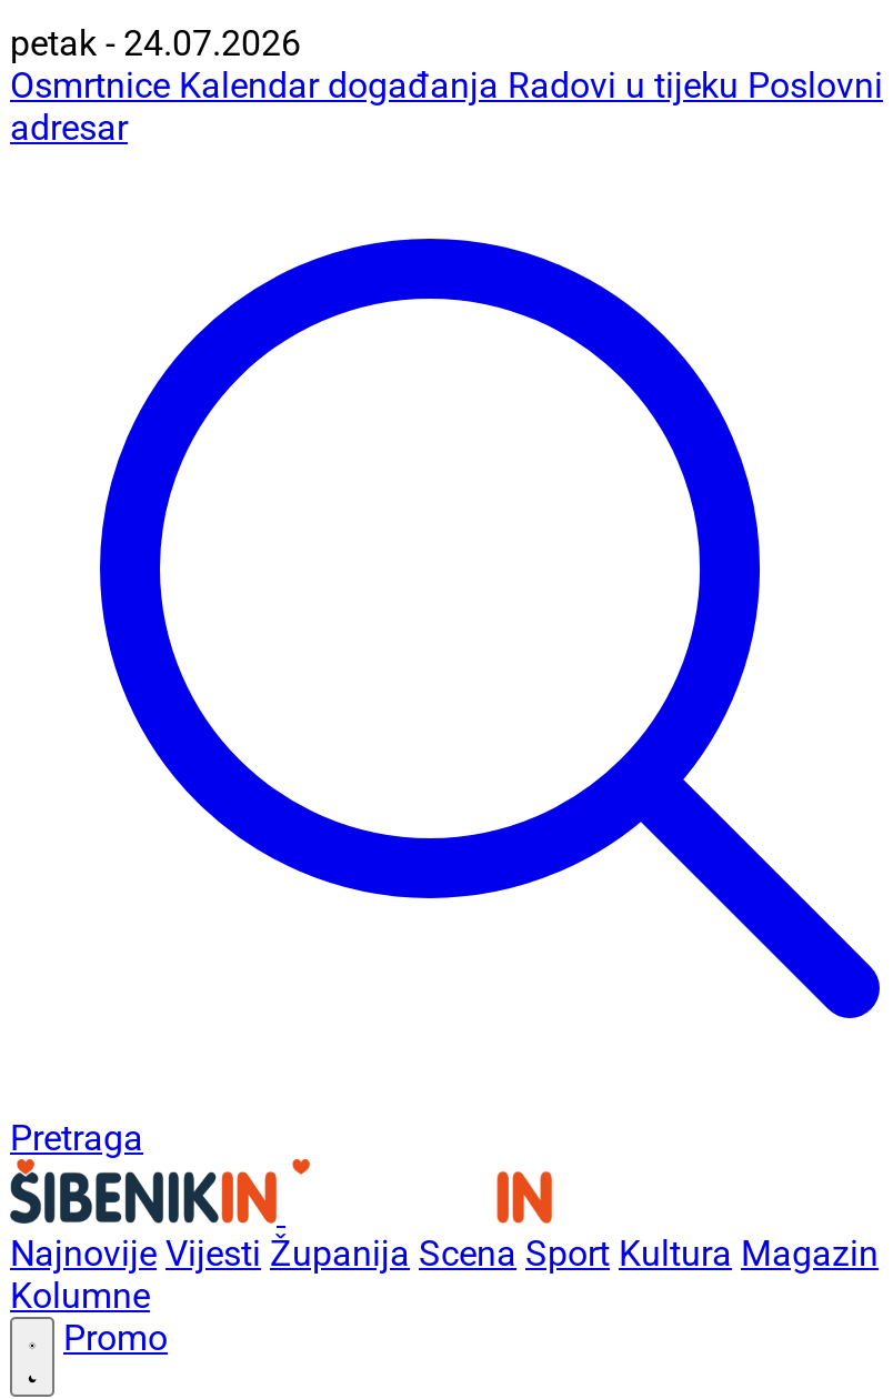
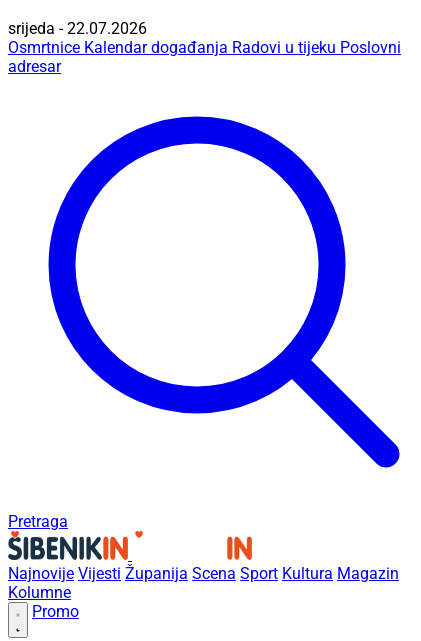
- petak - 24.07.2026
+ srijeda - 22.07.2026
